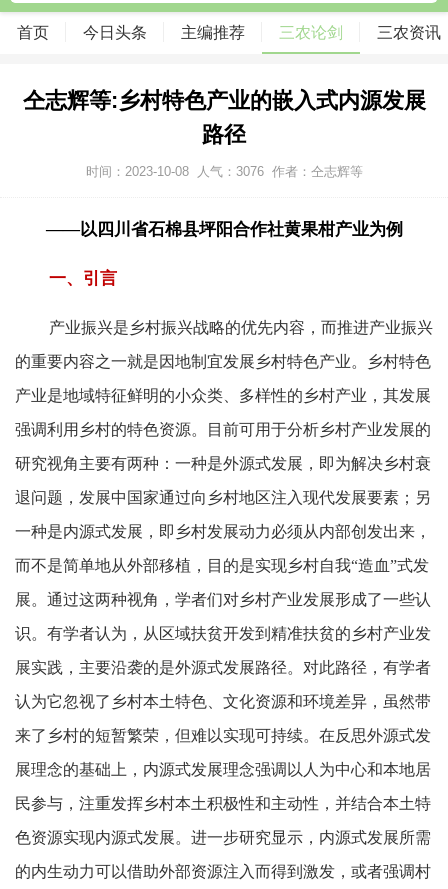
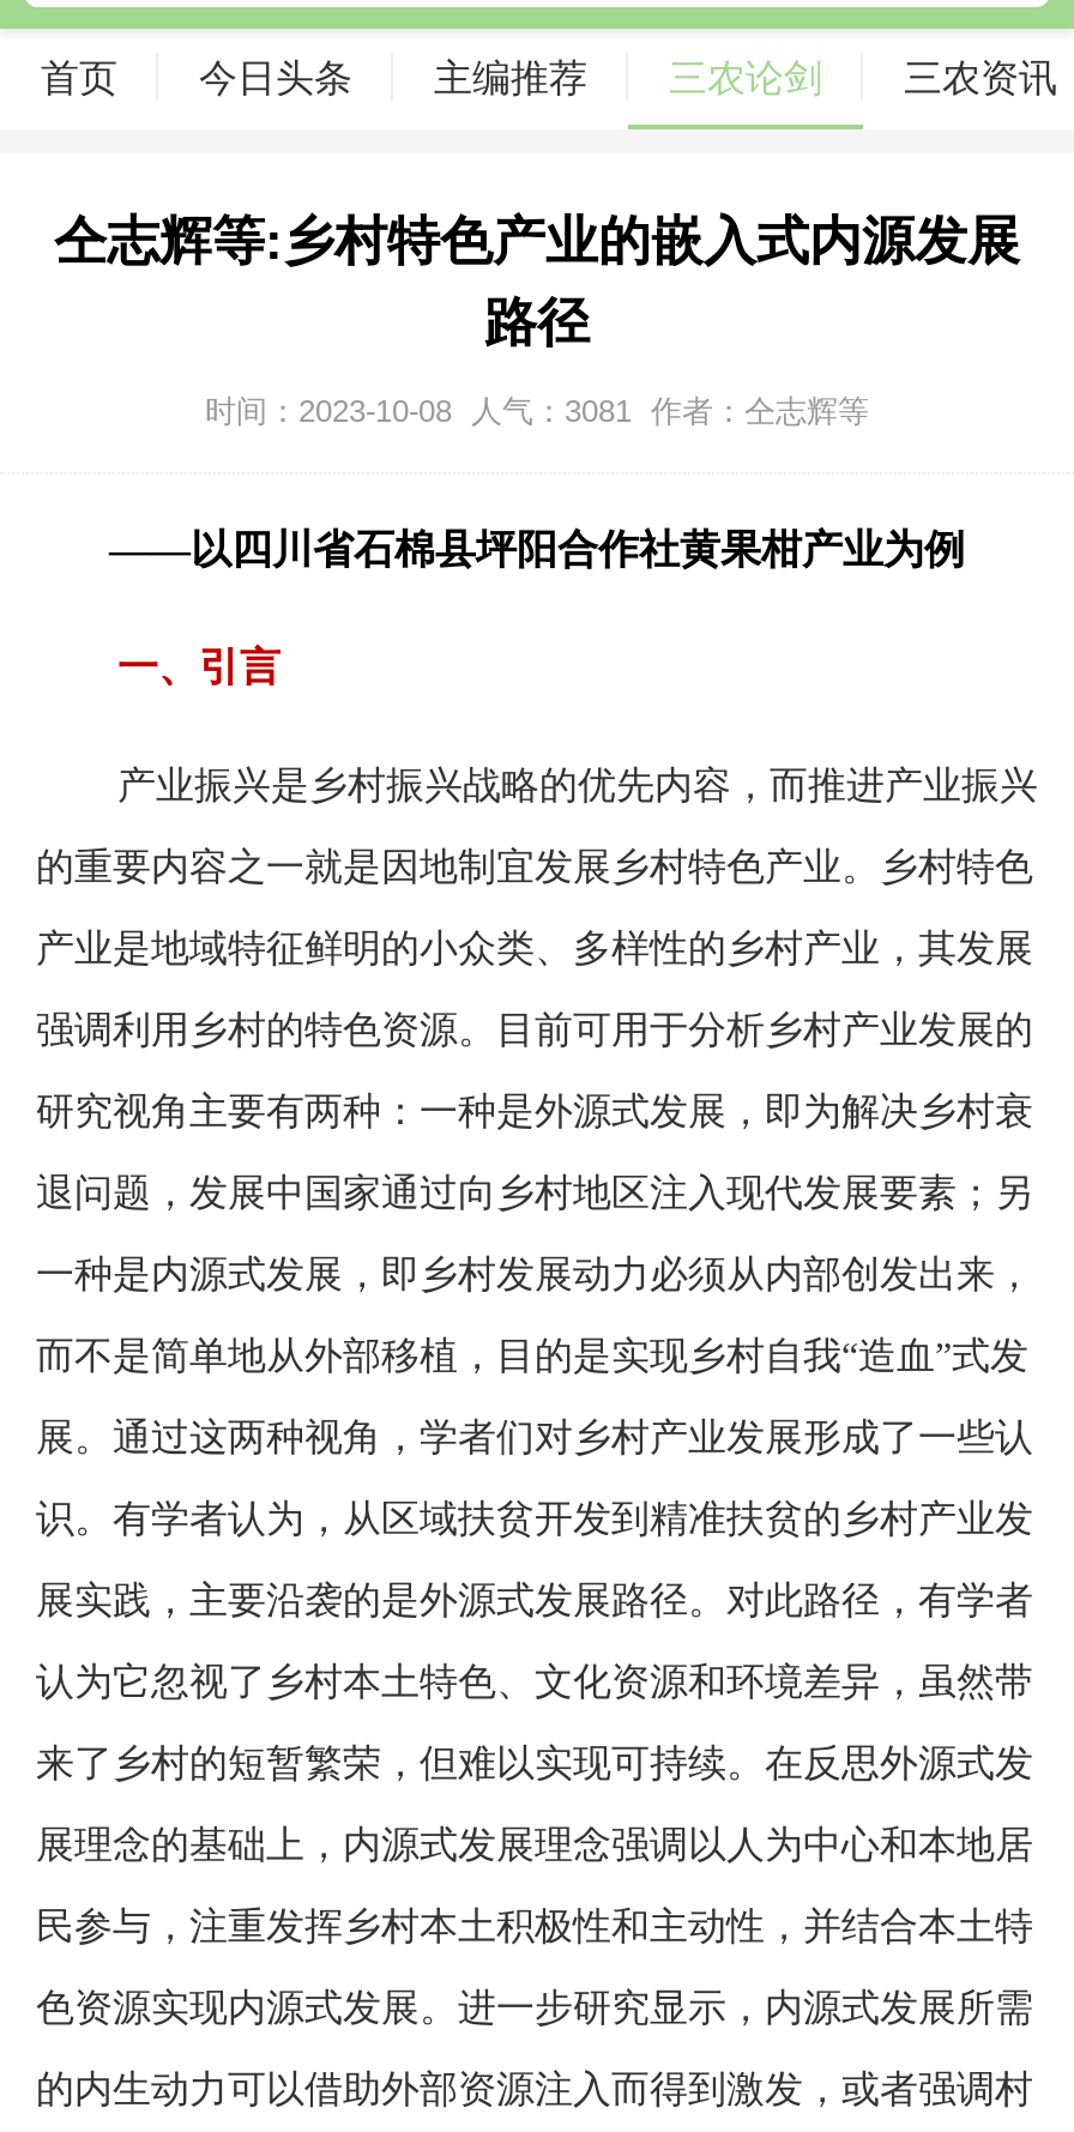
- 时间：2023-10-08 人气：3076 作者：仝志辉等
+ 时间：2023-10-08 人气：3081 作者：仝志辉等
